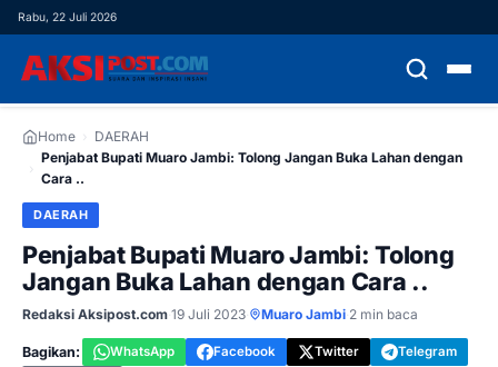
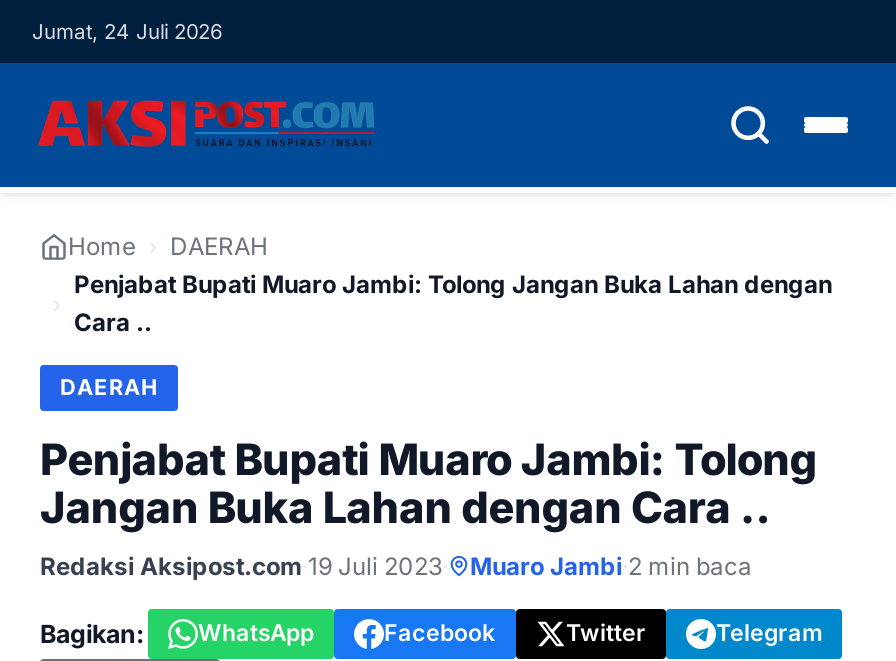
- Rabu, 22 Juli 2026
+ Jumat, 24 Juli 2026
